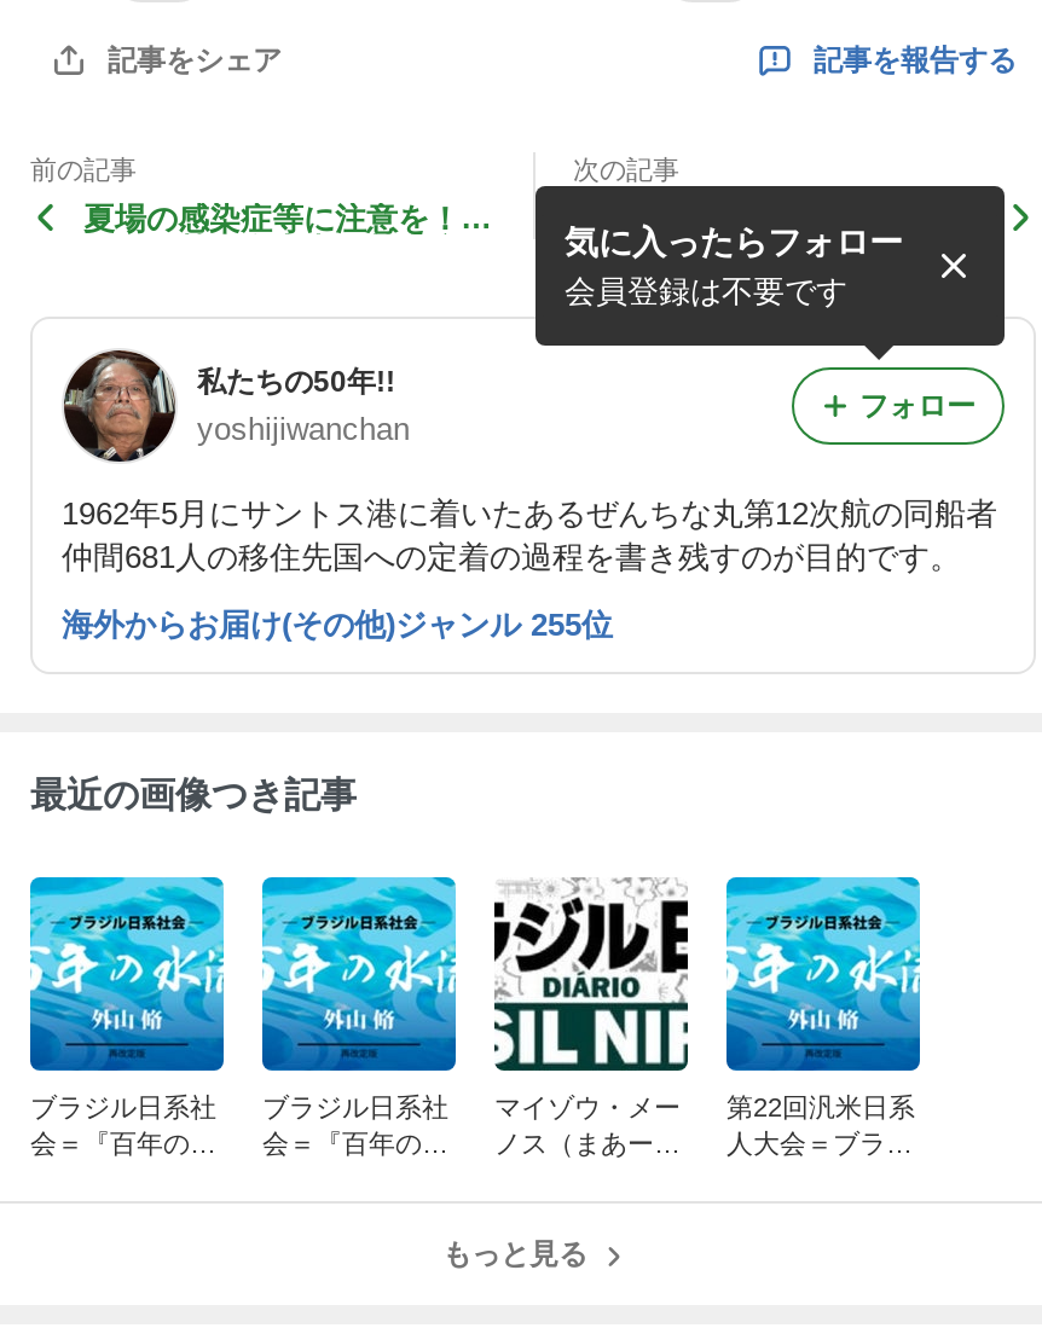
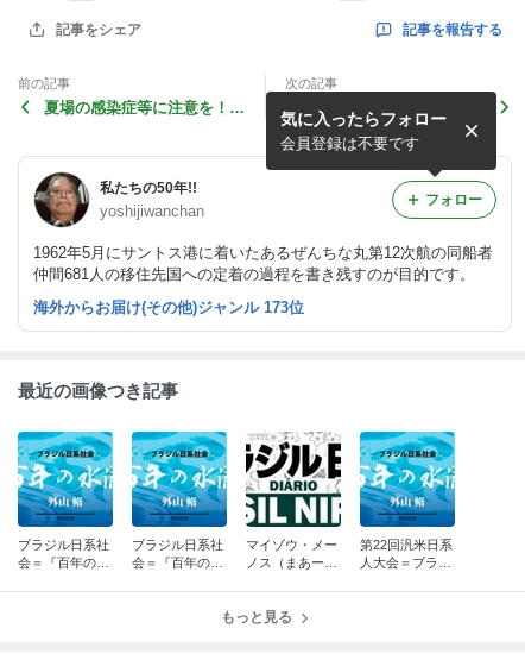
- 海外からお届け(その他)ジャンル 255位
+ 海外からお届け(その他)ジャンル 173位
